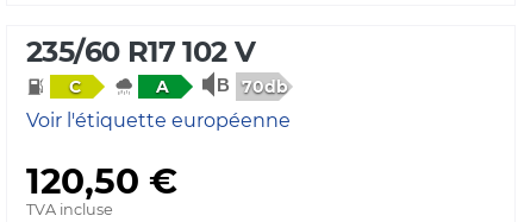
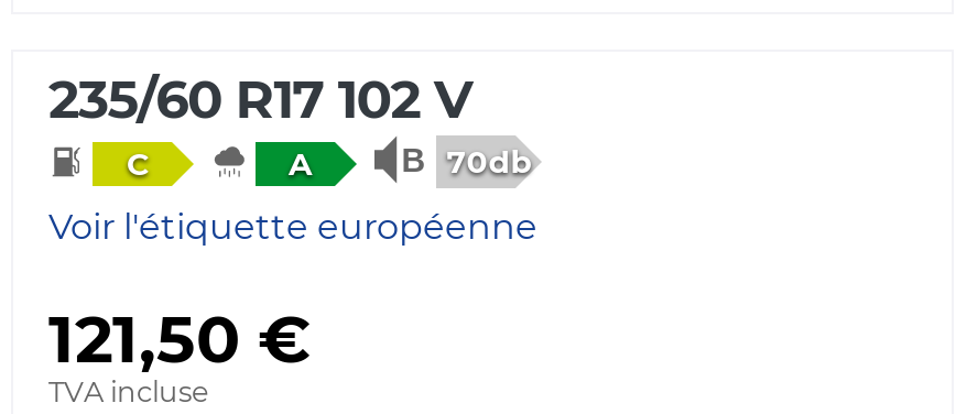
- 120,50 €
+ 121,50 €
